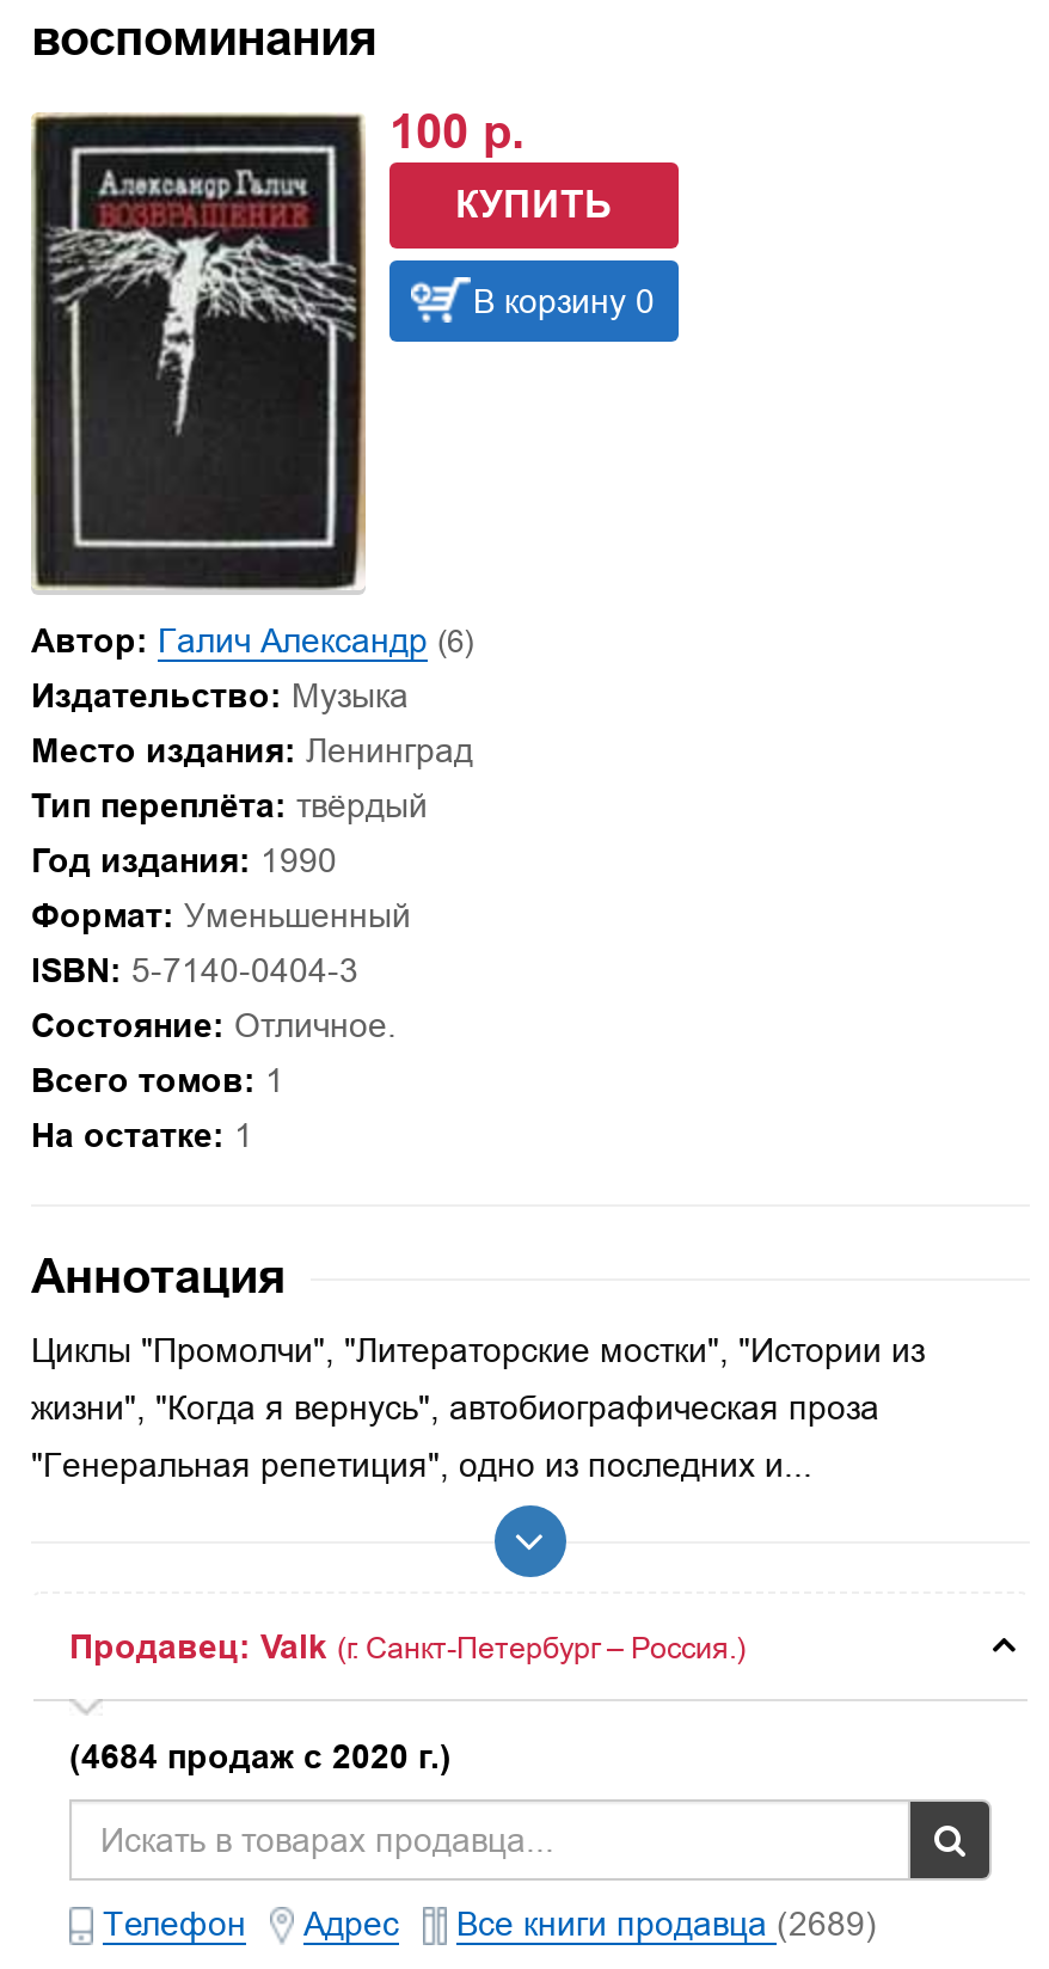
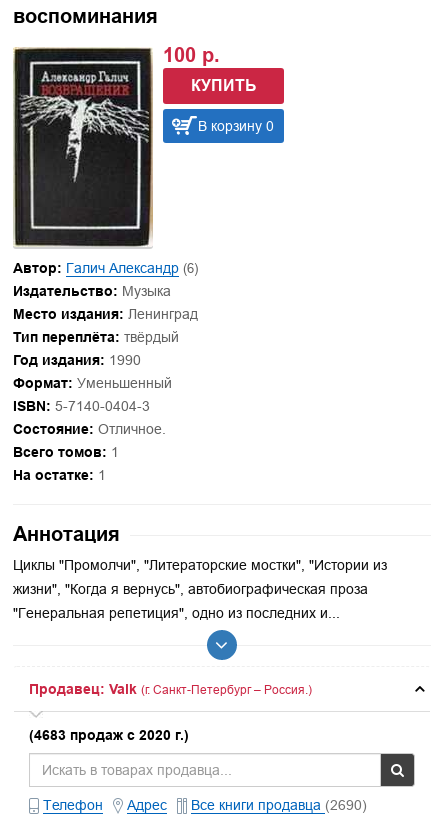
- (4684 продаж с 2020 г.)
+ (4683 продаж с 2020 г.)

- Все книги продавца (2689)
+ Все книги продавца (2690)
